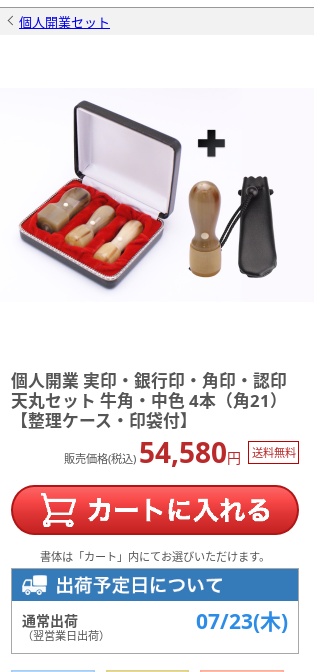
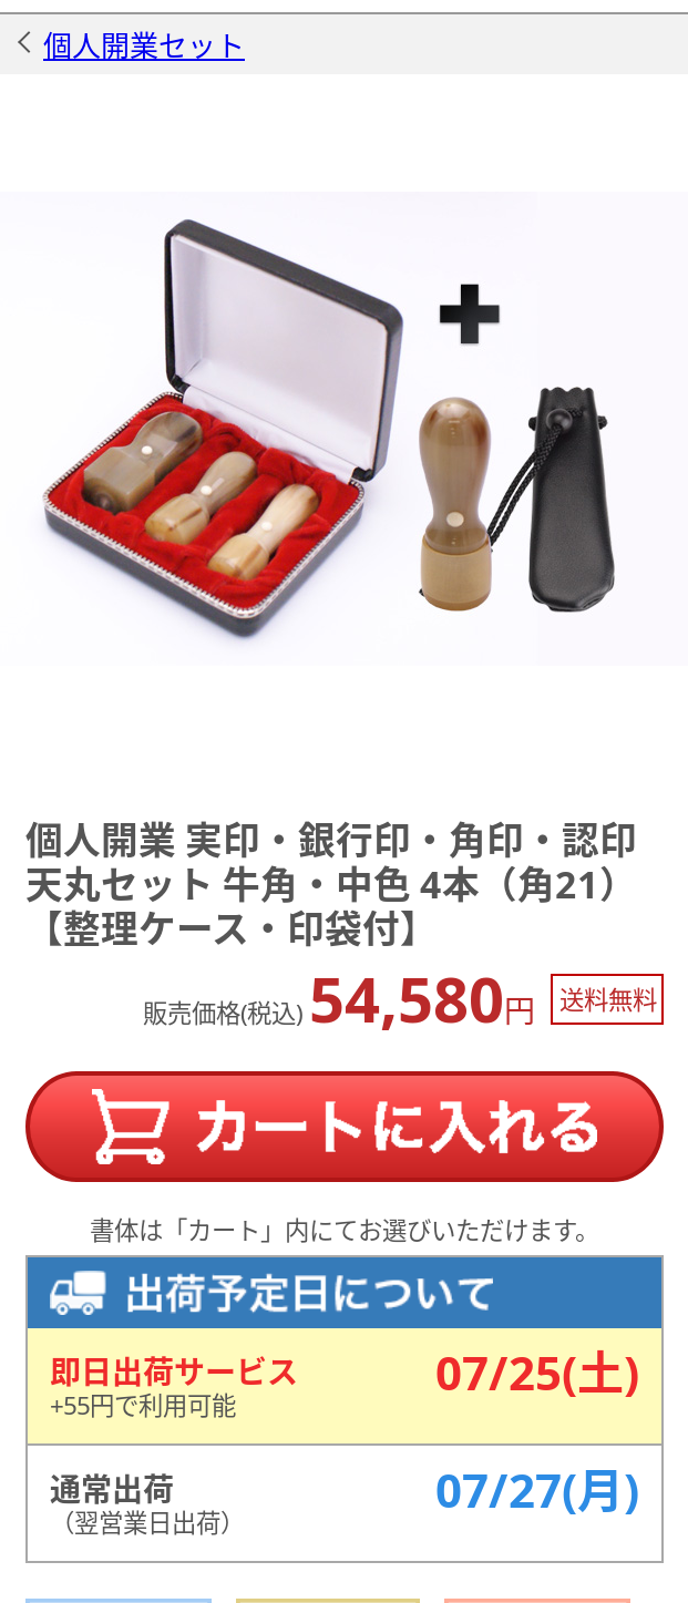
+ 即日出荷サービス
+ +55円で利用可能

+ 07/25(土)

- 07/23(木)
+ 07/27(月)
